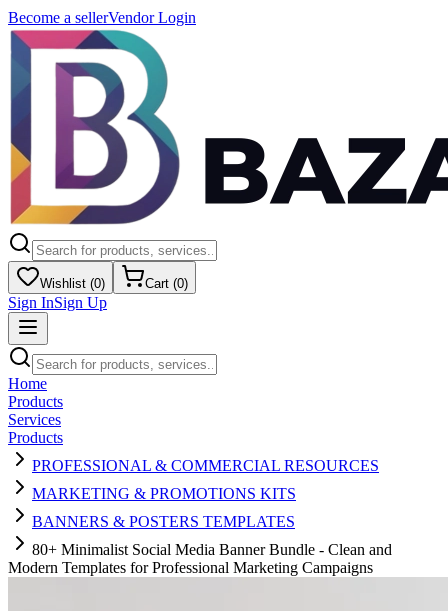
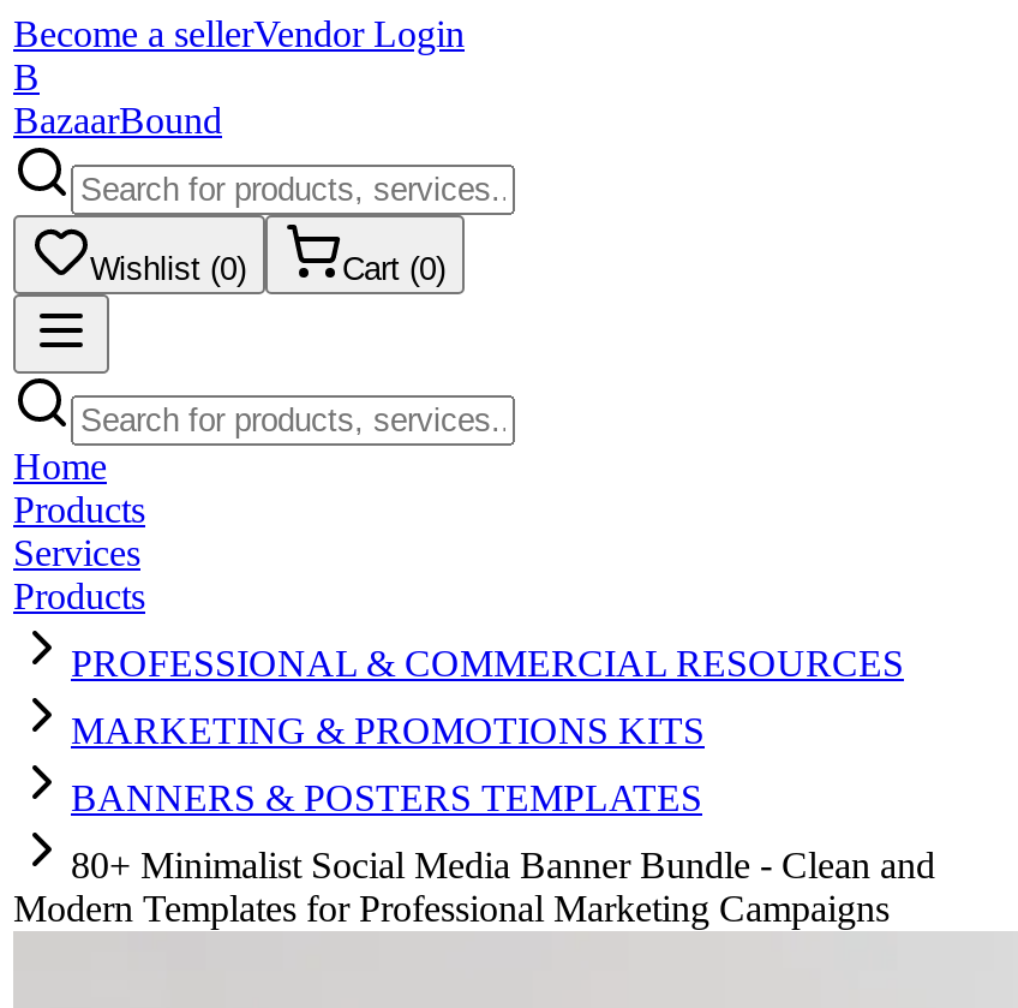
+ B
+ BazaarBound

- [image]

- [image]

- Sign InSign Up
